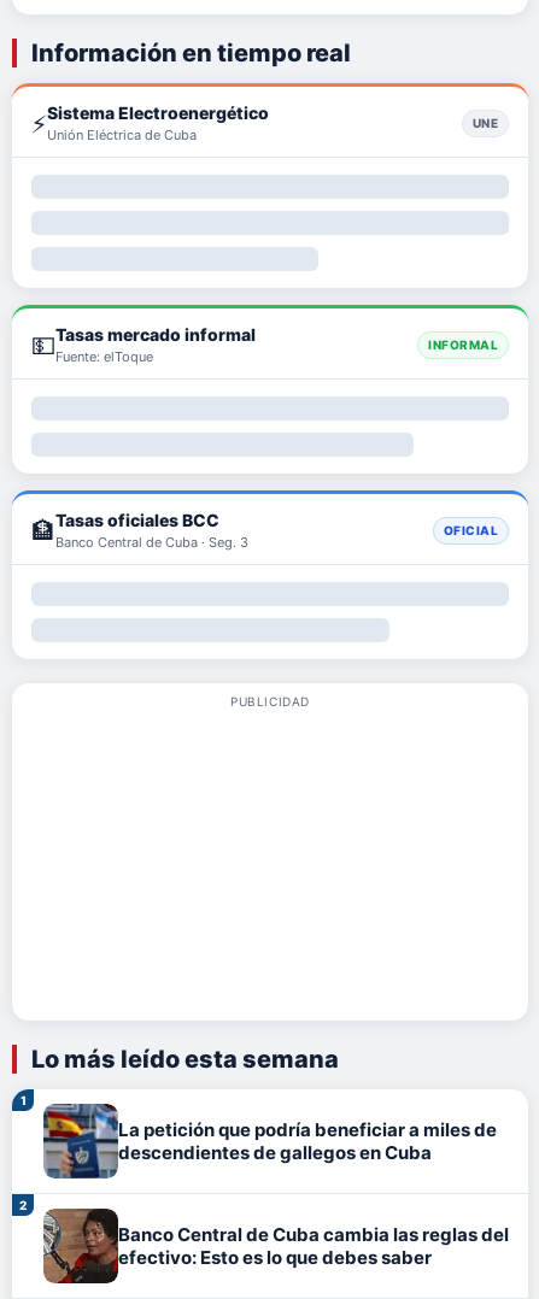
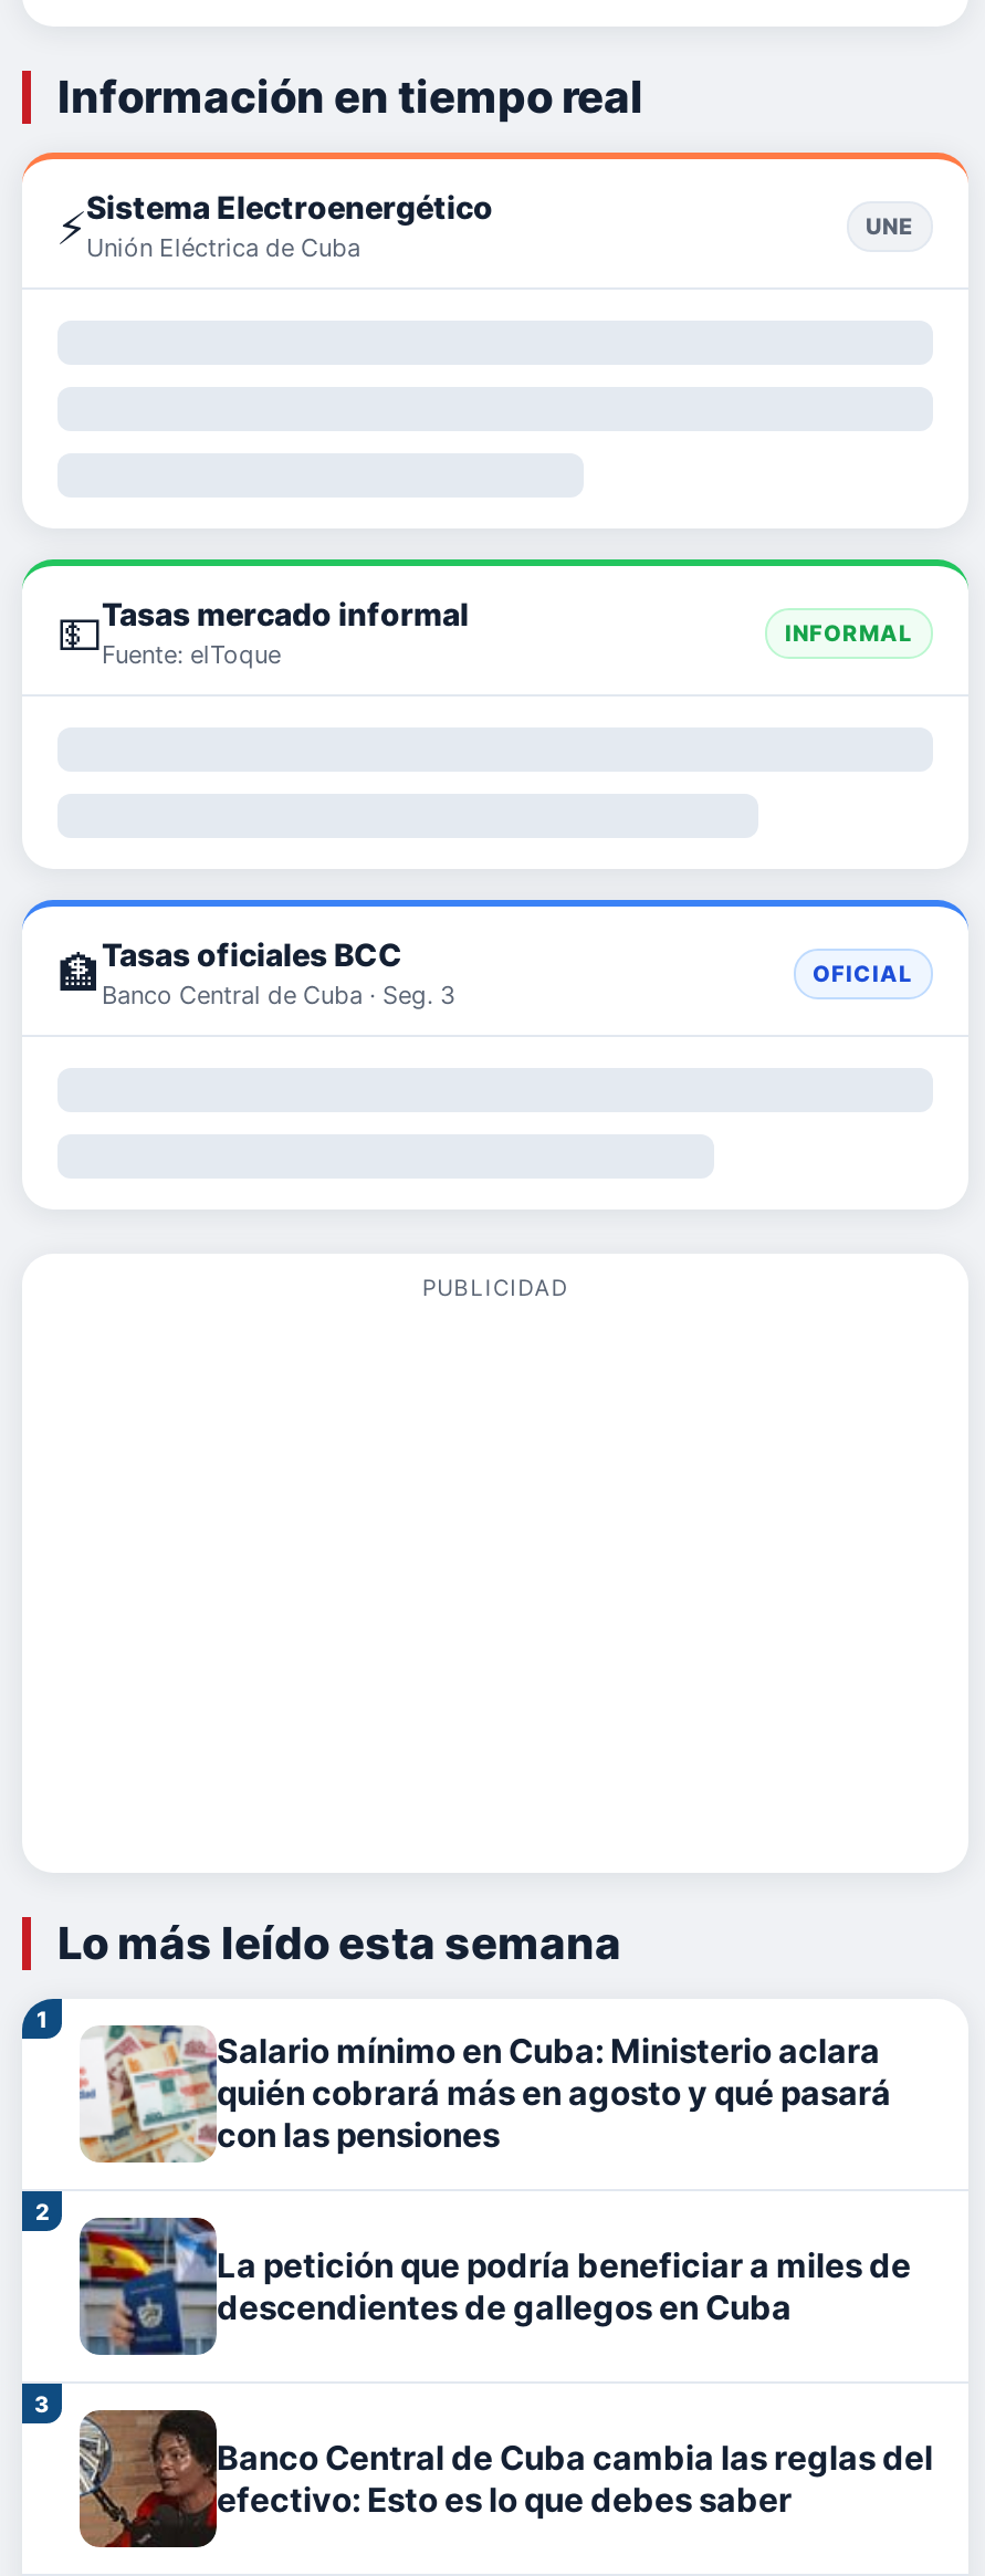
+ [image]
+ Salario mínimo en Cuba: Ministerio aclara
+ quién cobrará más en agosto y qué pasará
+ con las pensiones
